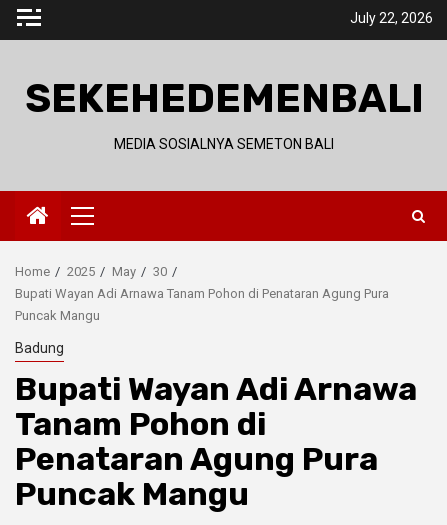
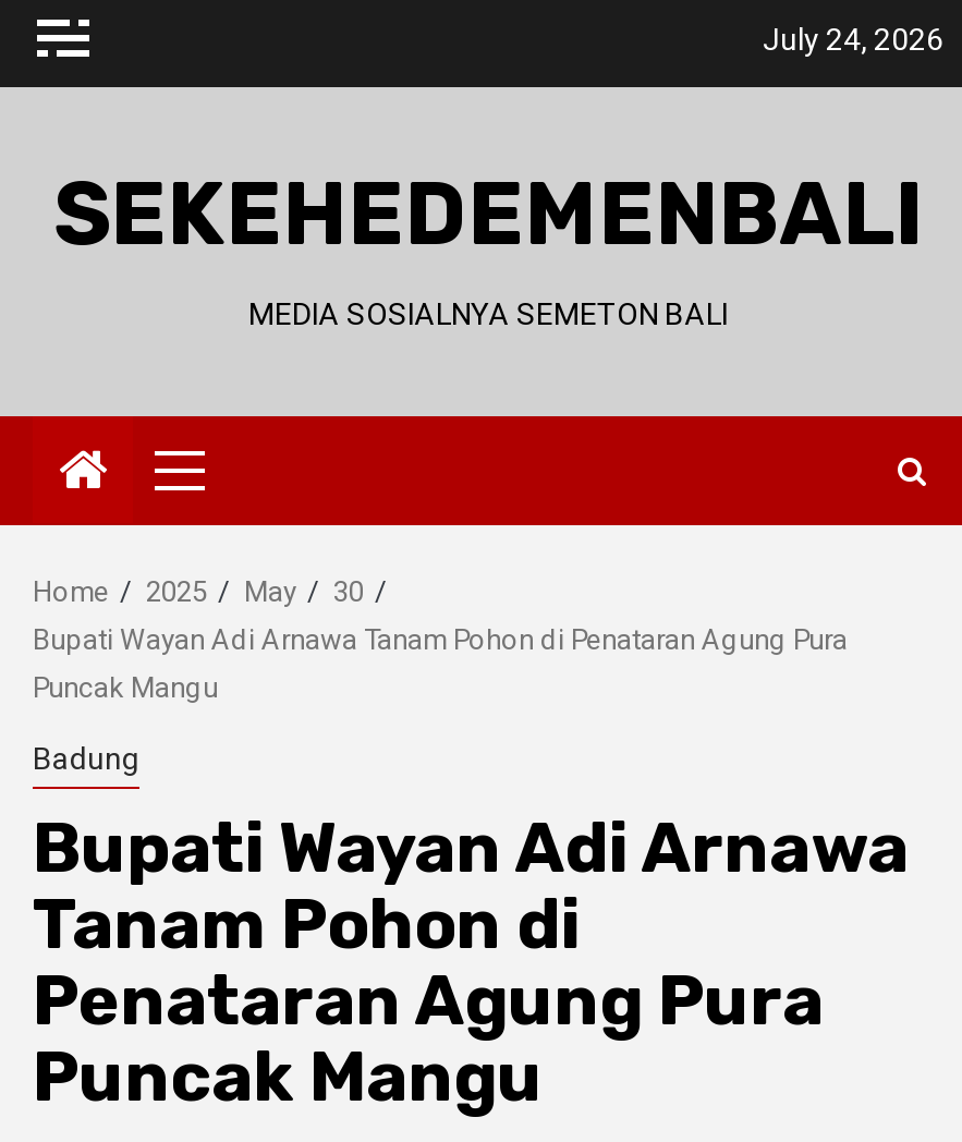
- July 22, 2026
+ July 24, 2026
